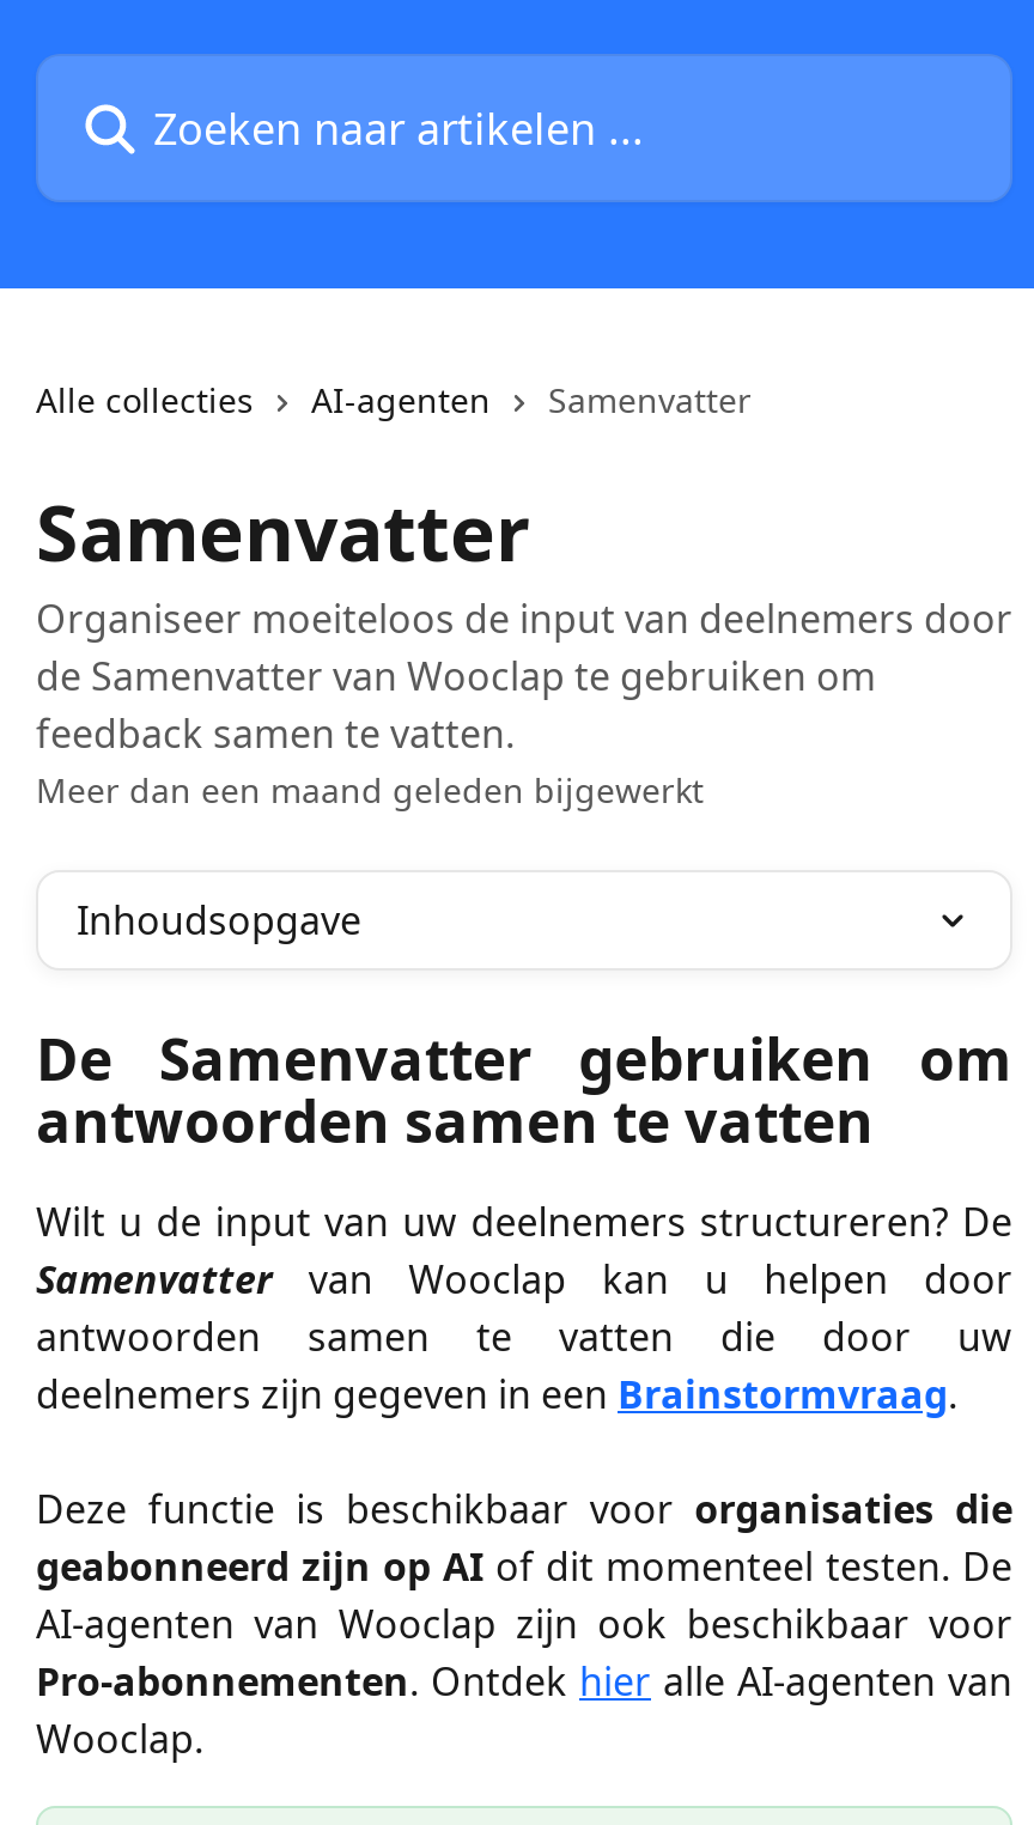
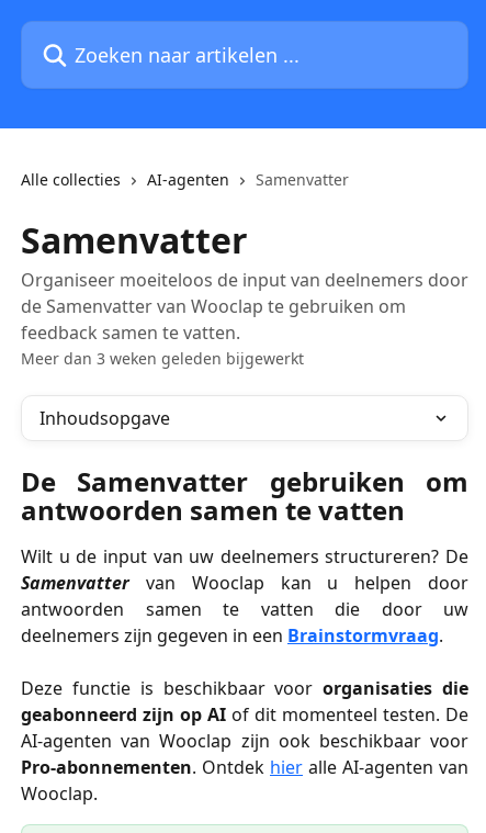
- Meer dan een maand geleden bijgewerkt
+ Meer dan 3 weken geleden bijgewerkt
